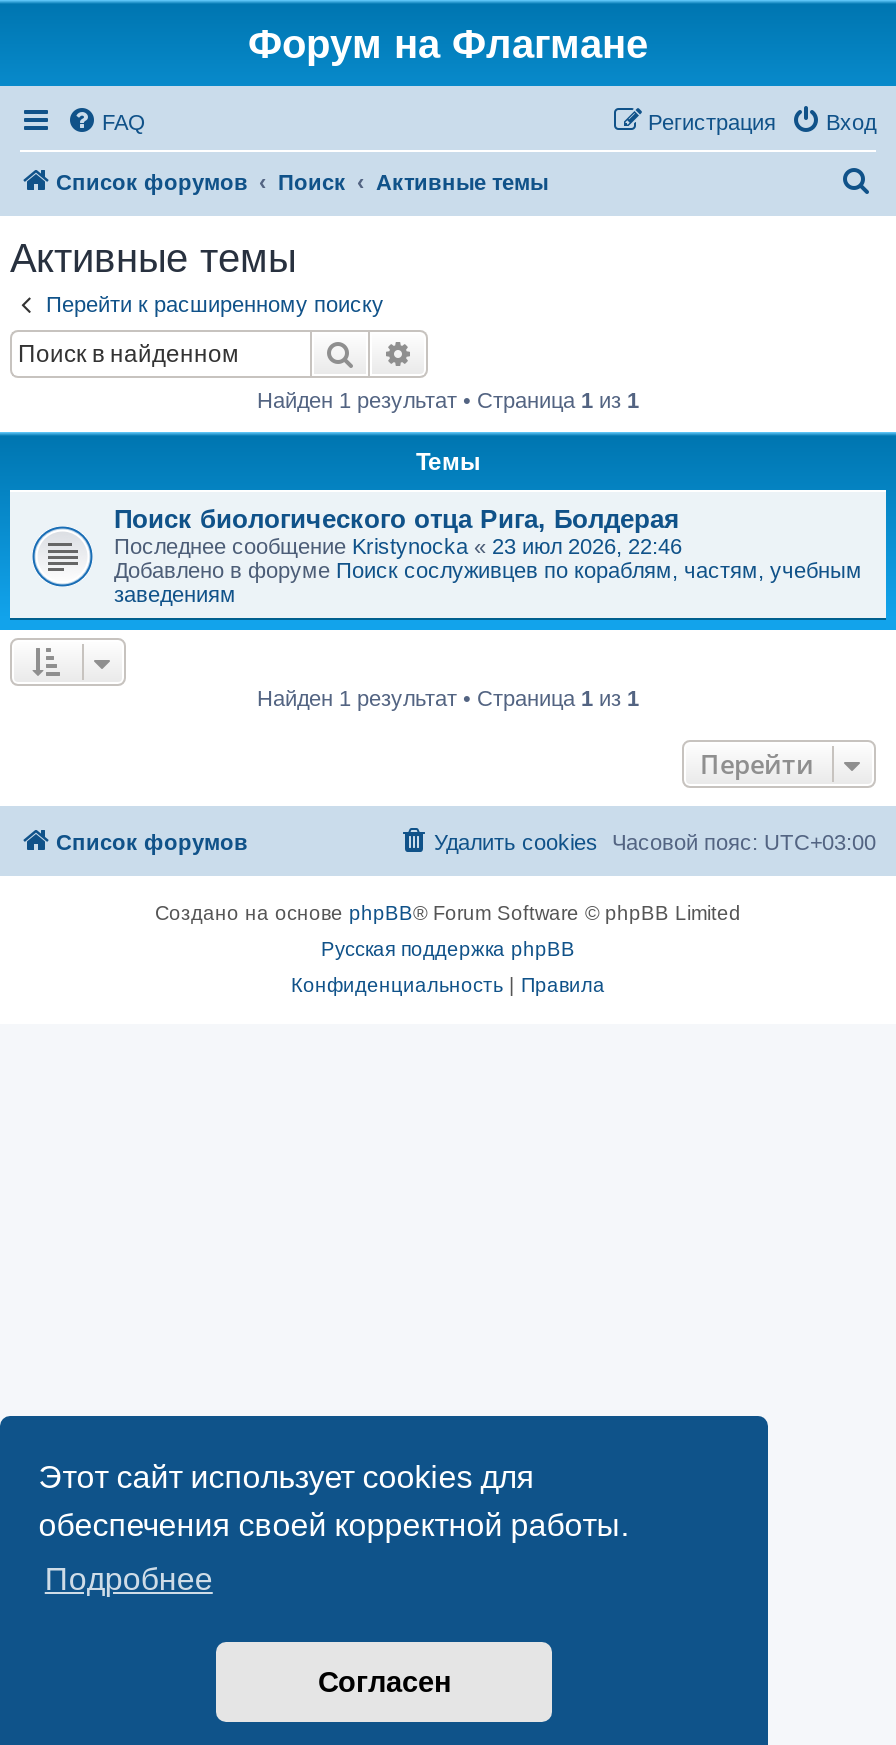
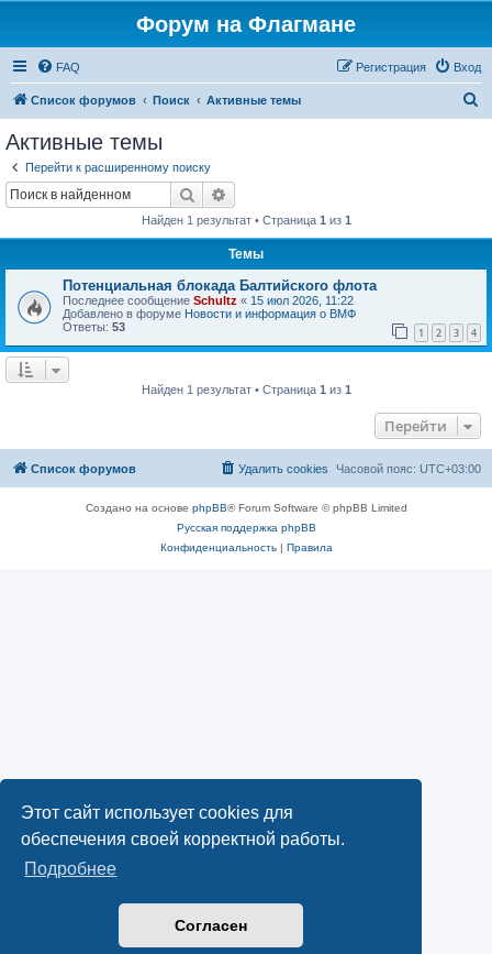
- Поиск биологического отца Рига, Болдерая
- Последнее сообщение Kristynocka «23 июл 2026, 22:46
- Добавлено в форуме Поиск сослуживцев по кораблям, частям, учебным
- заведениям
+ Потенциальная блокада Балтийского флота
+ Последнее сообщение Schultz «15 июл 2026, 11:22
+ Добавлено в форуме Новости и информация о ВМФ
+ Ответы: 53
+ 1
+ 2
+ 3
+ 4
